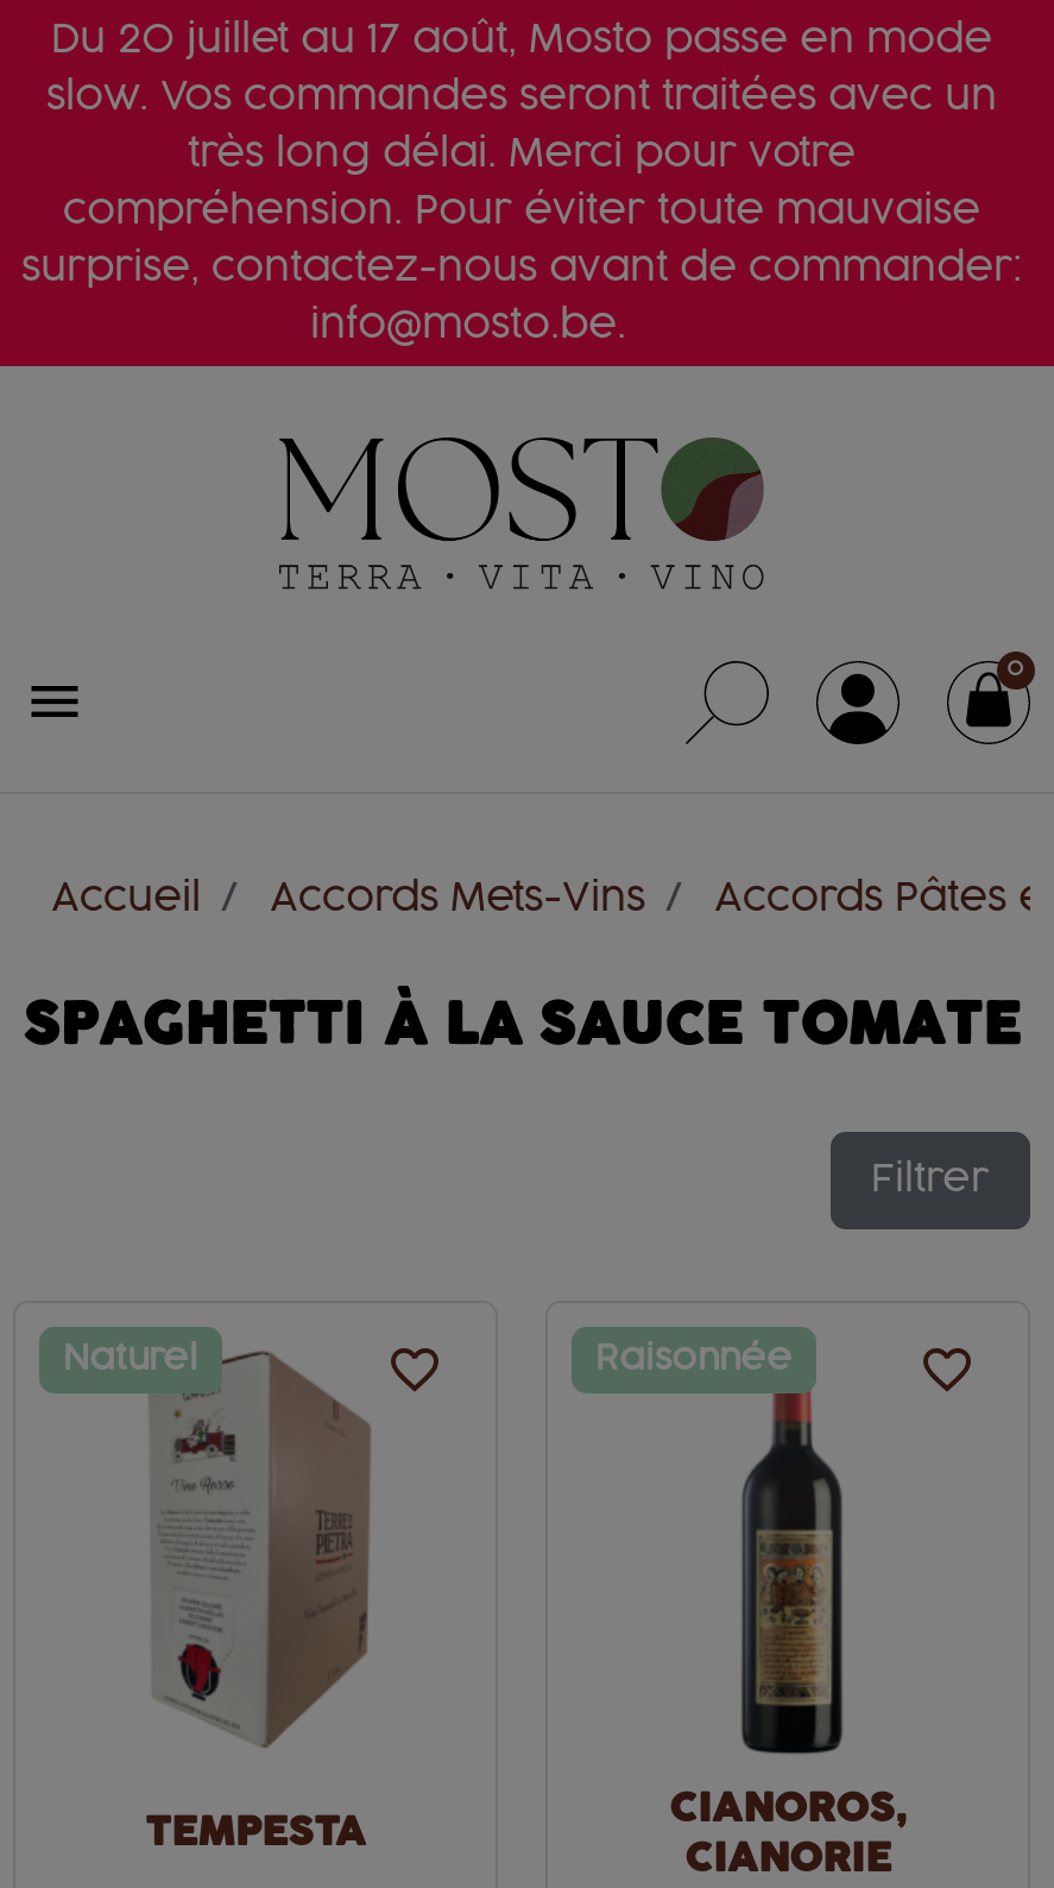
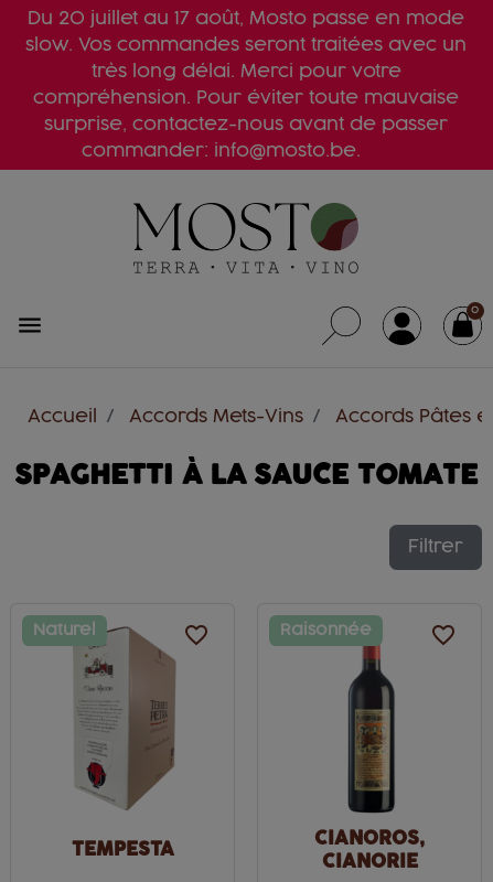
- surprise, contactez-nous avant de commander:
+ surprise, contactez-nous avant de passer

- info@mosto.be.
+ commander: info@mosto.be.
